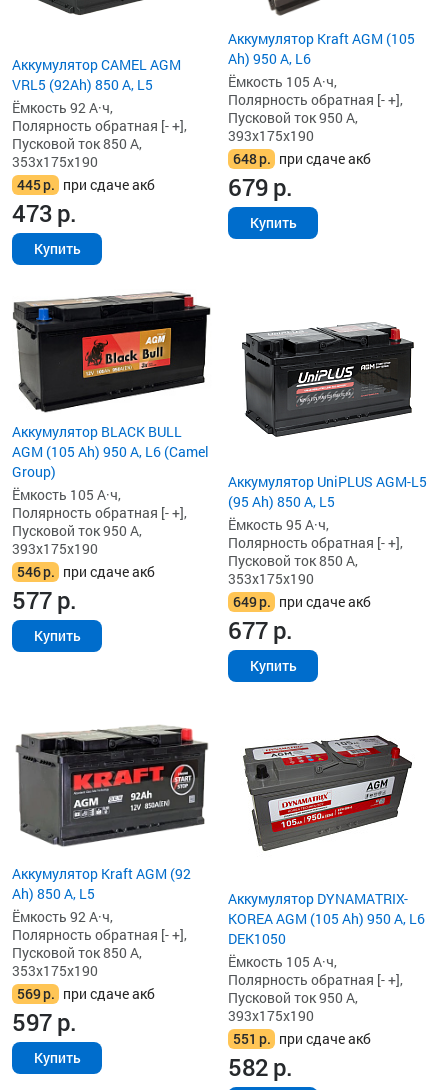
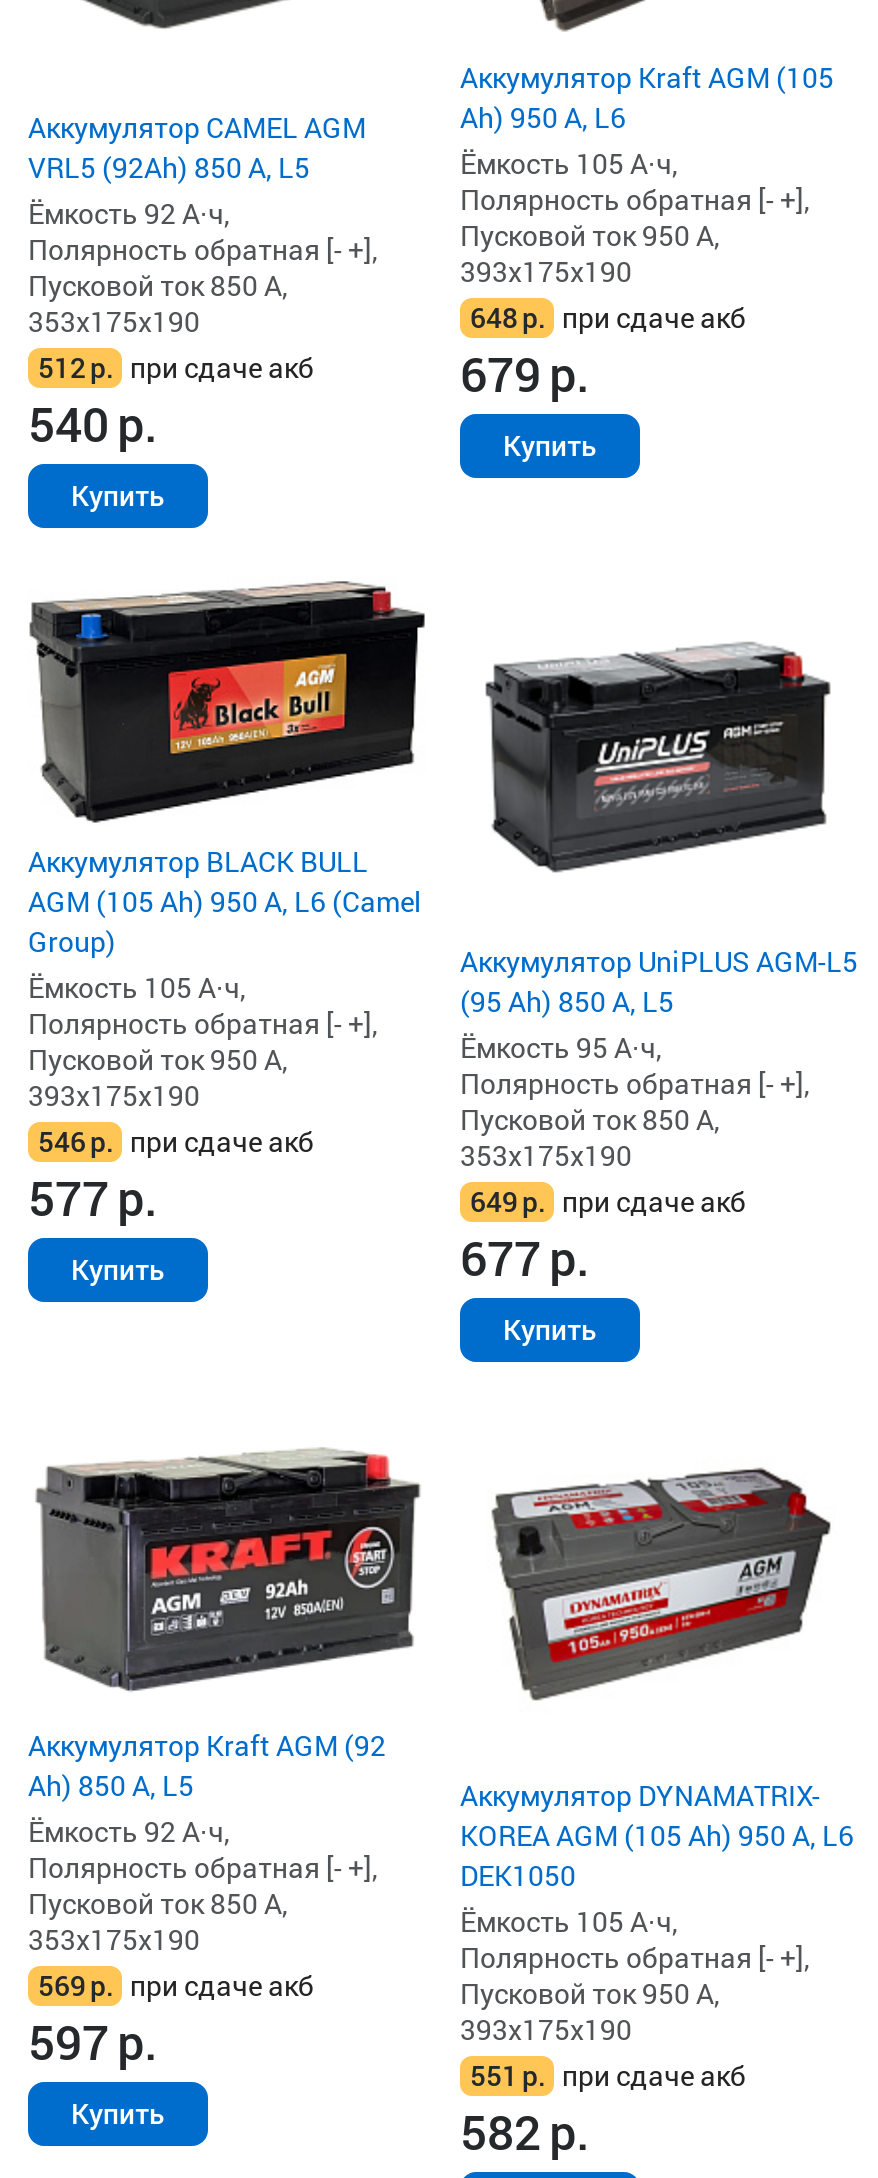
- 445 р. при сдаче акб
+ 512 р. при сдаче акб

- 473 р.
+ 540 р.
